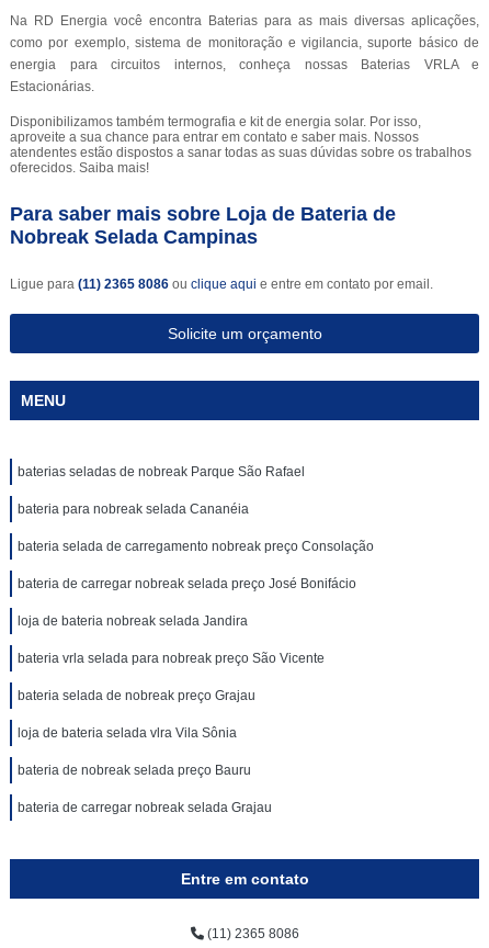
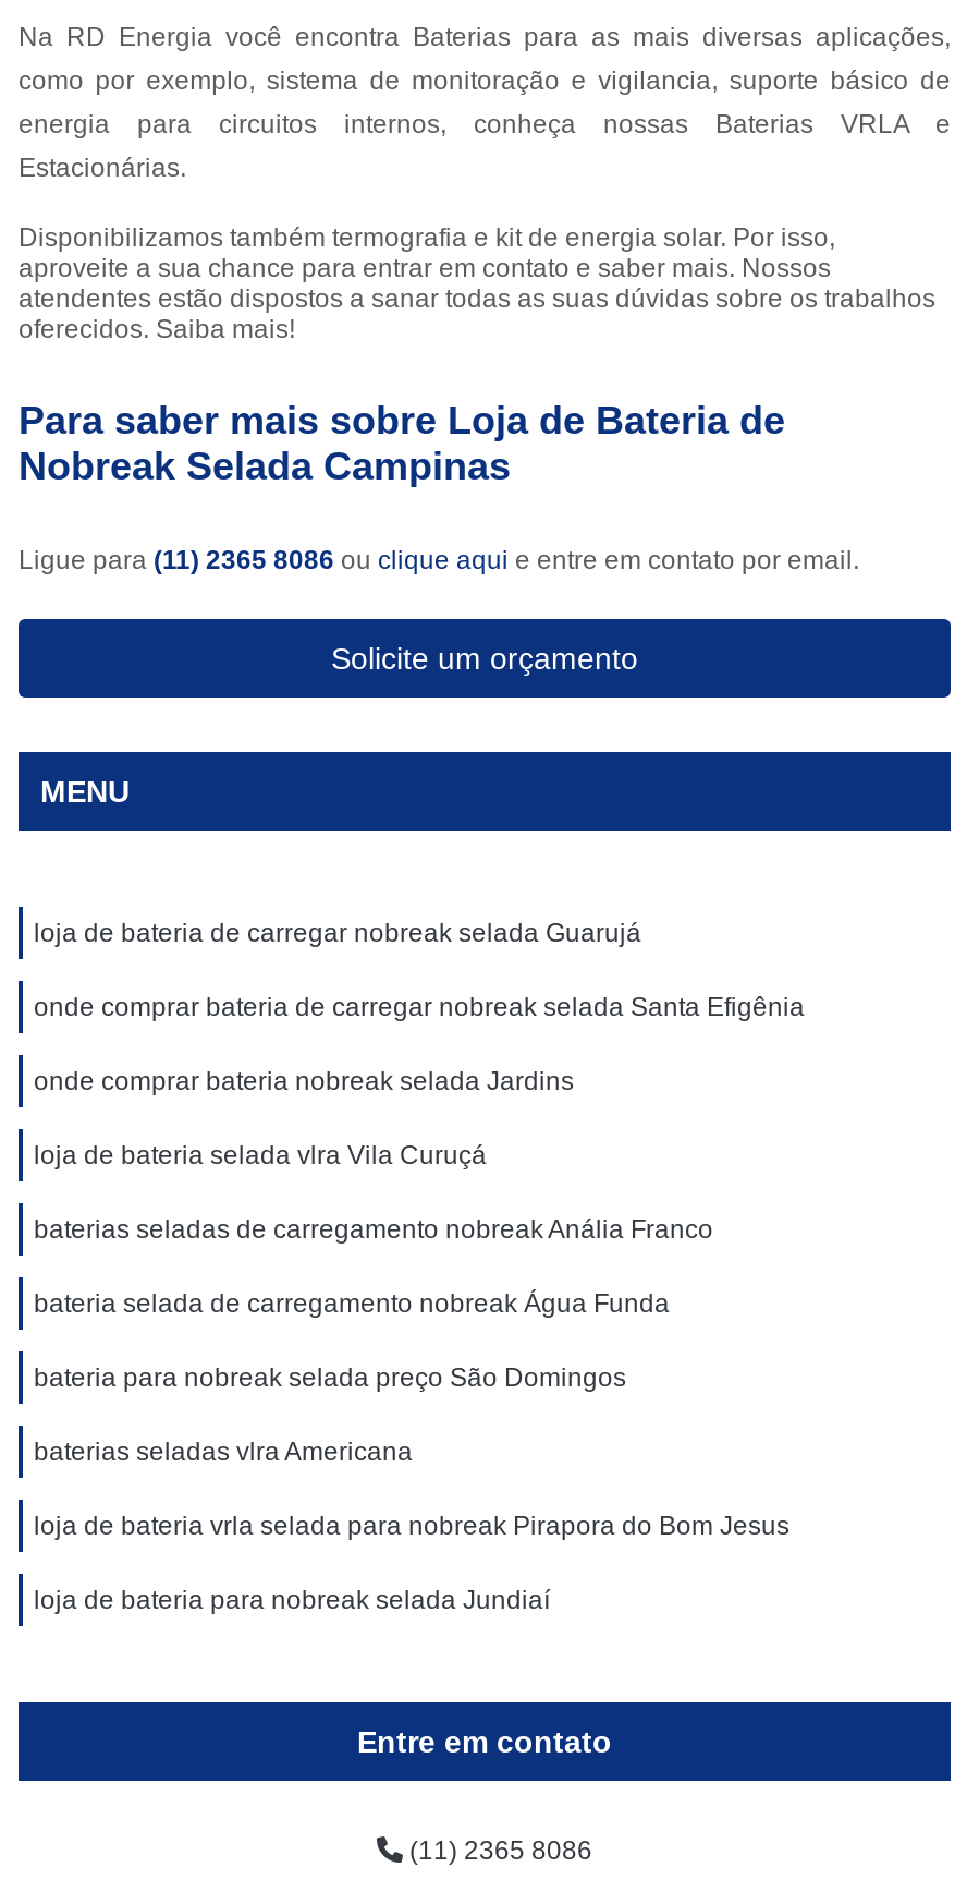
- baterias seladas de nobreak Parque São Rafael
+ loja de bateria de carregar nobreak selada Guarujá

- bateria para nobreak selada Cananéia
+ onde comprar bateria de carregar nobreak selada Santa Efigênia

- bateria selada de carregamento nobreak preço Consolação
+ onde comprar bateria nobreak selada Jardins

- bateria de carregar nobreak selada preço José Bonifácio
+ loja de bateria selada vlra Vila Curuçá

- loja de bateria nobreak selada Jandira
+ baterias seladas de carregamento nobreak Anália Franco

- bateria vrla selada para nobreak preço São Vicente
+ bateria selada de carregamento nobreak Água Funda

- bateria selada de nobreak preço Grajau
+ bateria para nobreak selada preço São Domingos

- loja de bateria selada vlra Vila Sônia
+ baterias seladas vlra Americana

- bateria de nobreak selada preço Bauru
+ loja de bateria vrla selada para nobreak Pirapora do Bom Jesus

- bateria de carregar nobreak selada Grajau
+ loja de bateria para nobreak selada Jundiaí
